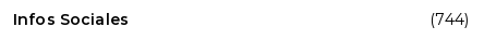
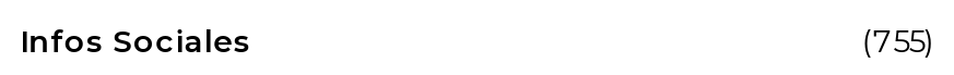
- (744)
+ (755)
